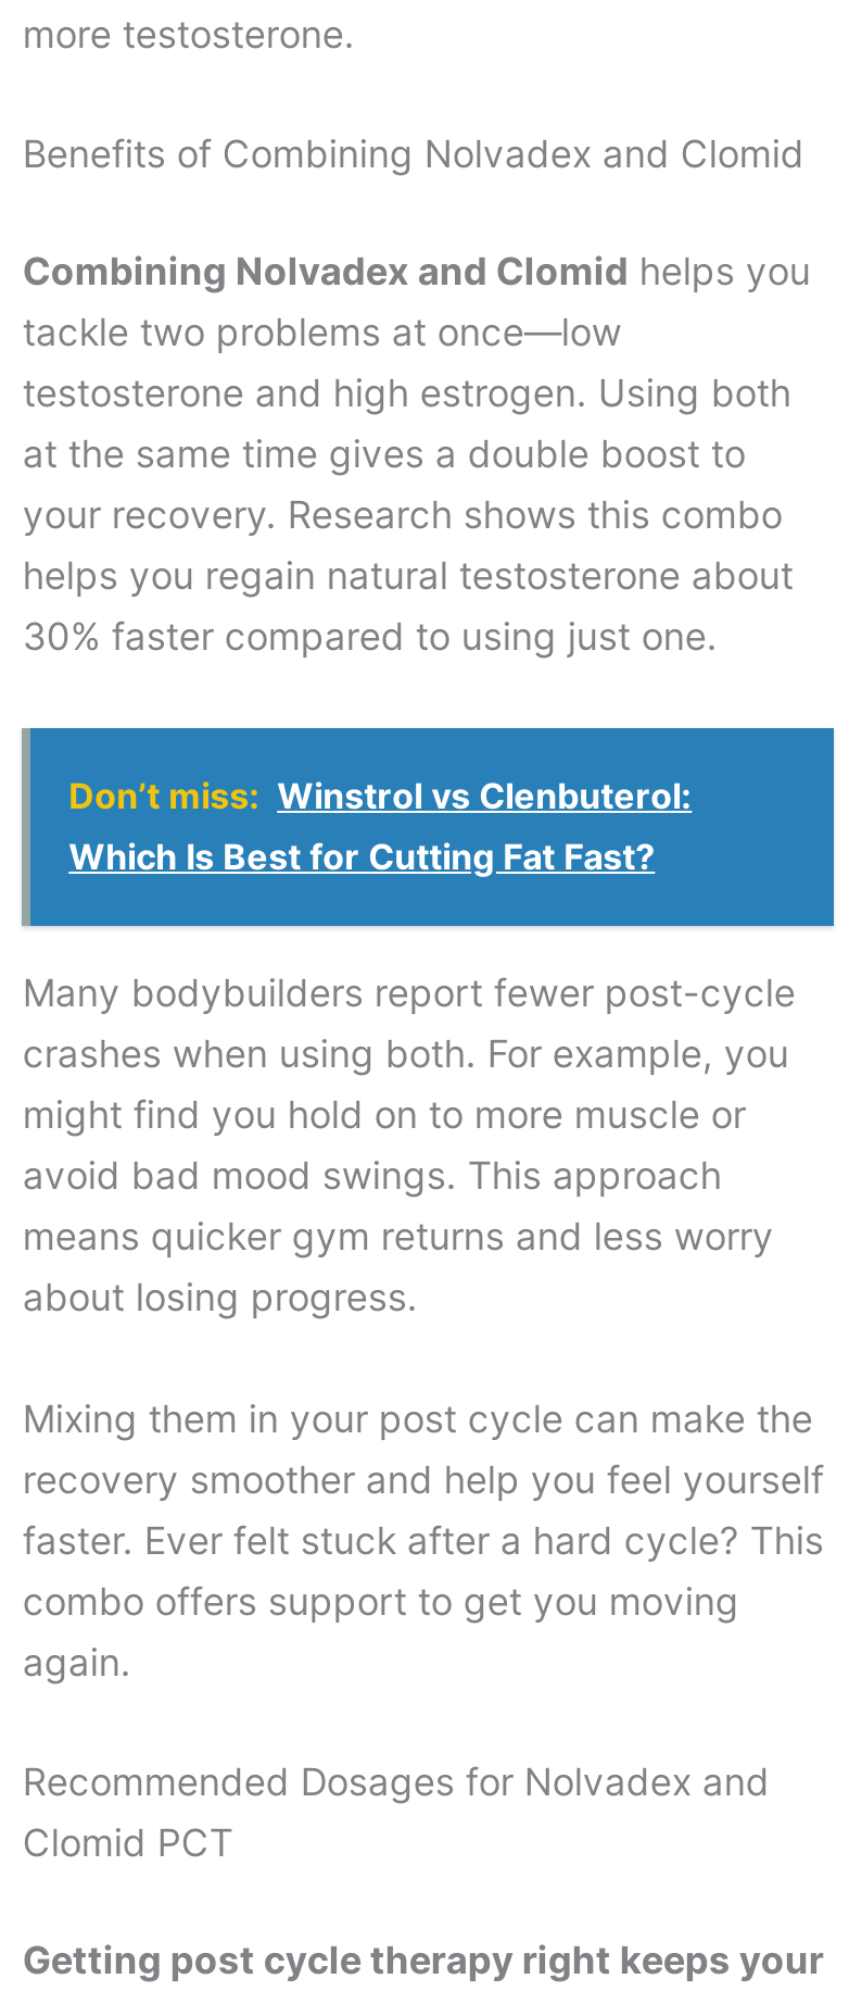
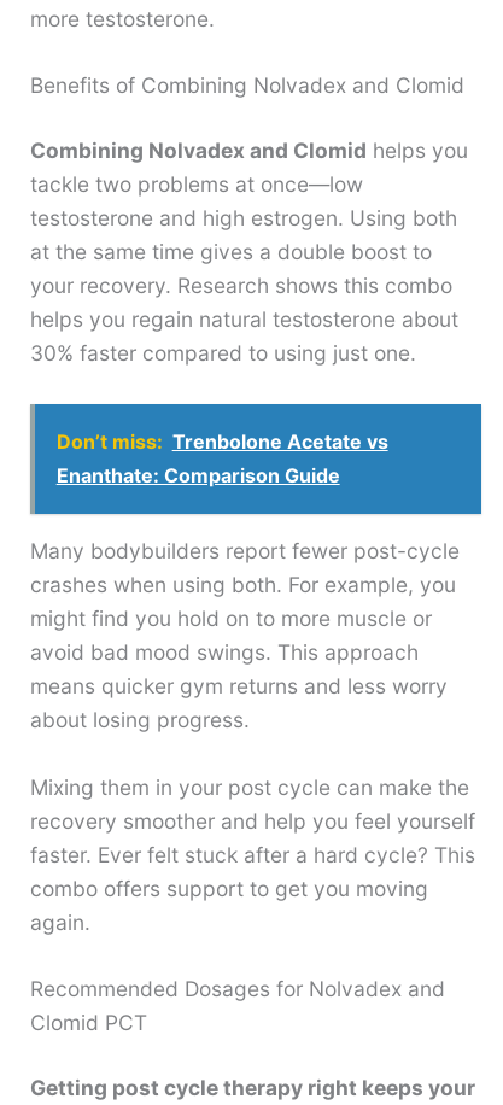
- Don’t miss: Winstrol vs Clenbuterol:
- Which Is Best for Cutting Fat Fast?
+ Don’t miss: Trenbolone Acetate vs
+ Enanthate: Comparison Guide
